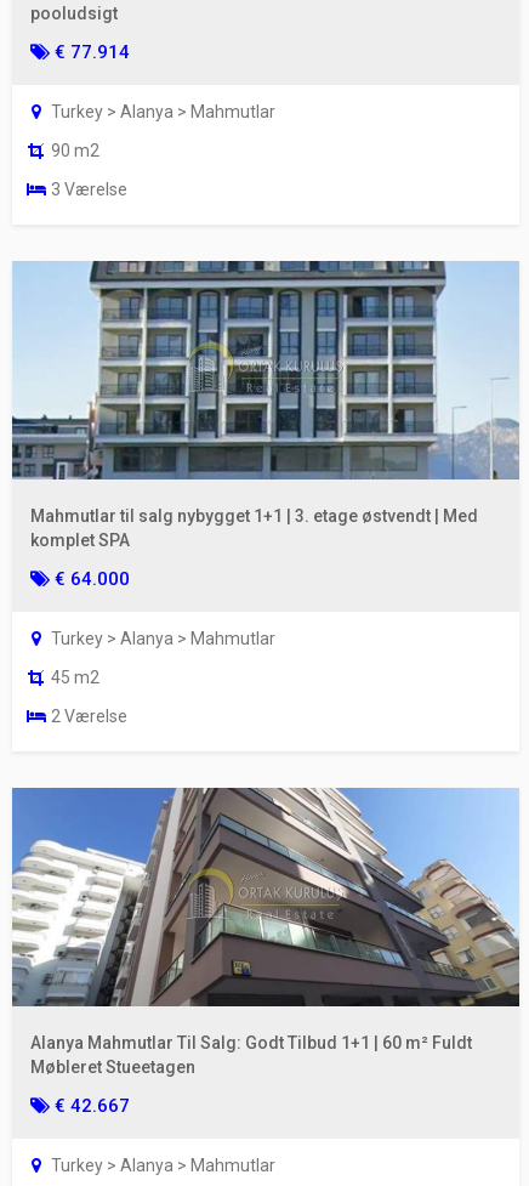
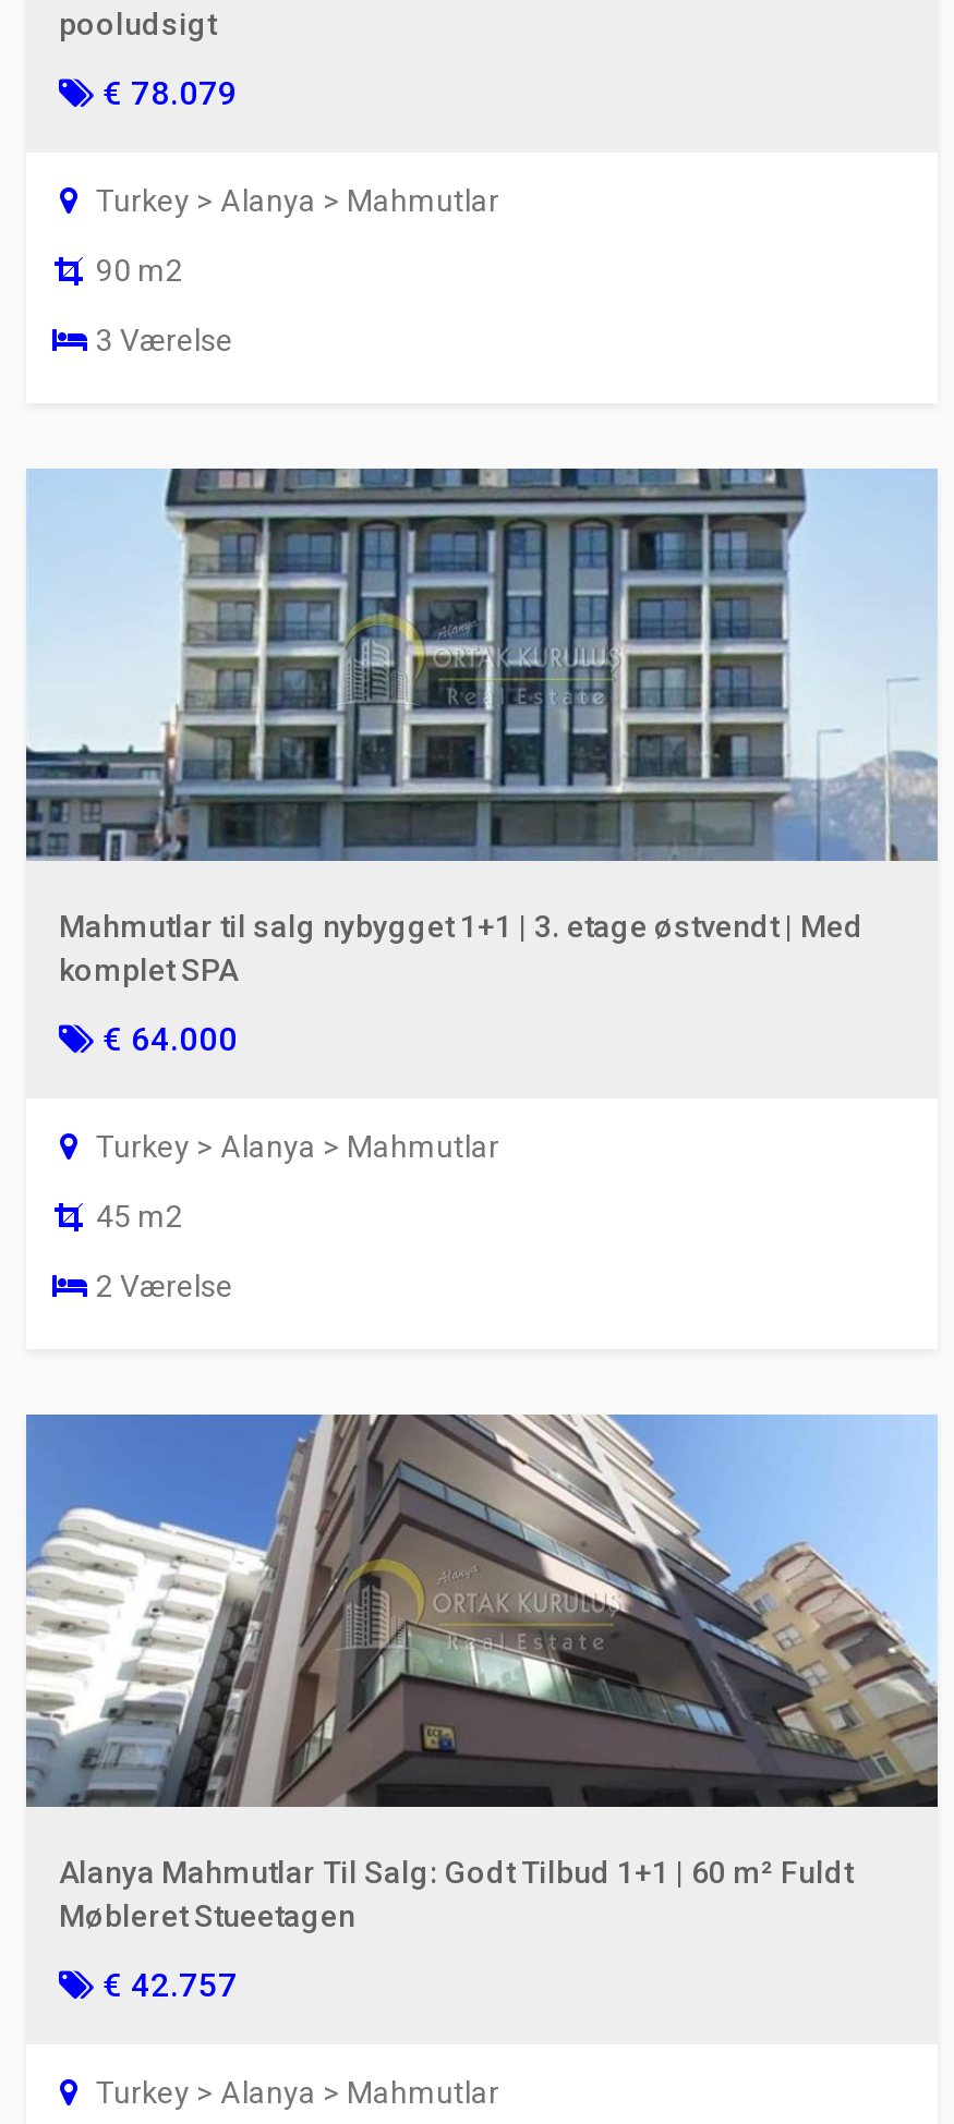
- € 77.914
+ € 78.079

- € 42.667
+ € 42.757
